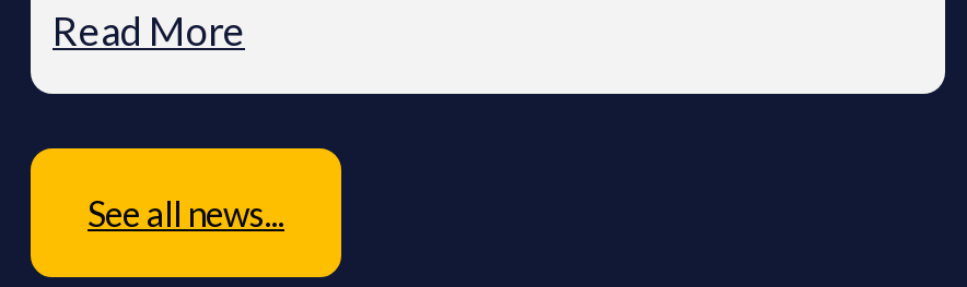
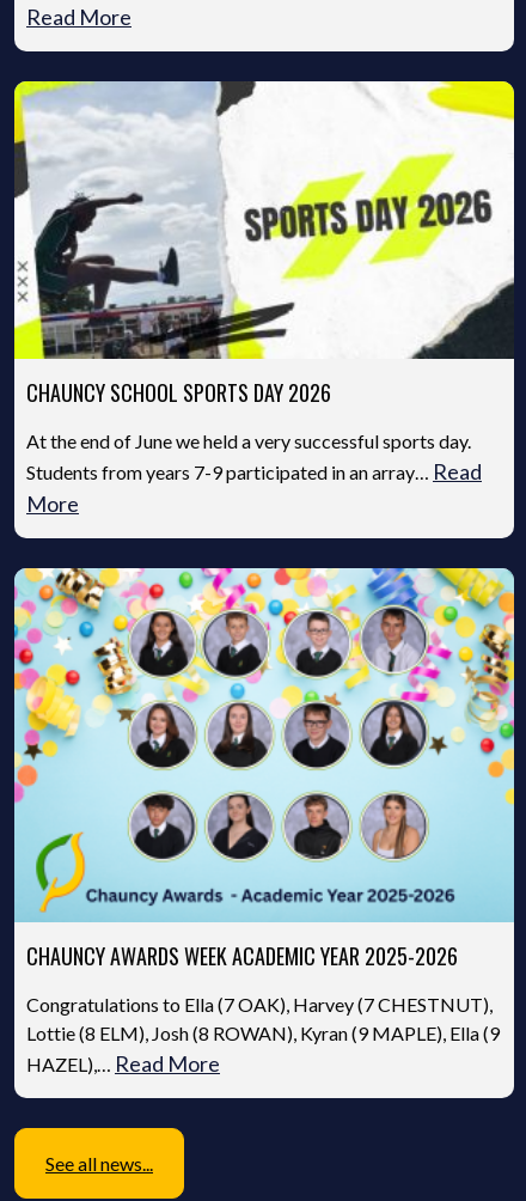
+ [image]
+ CHAUNCY SCHOOL SPORTS DAY 2026
+ At the end of June we held a very successful sports day.
+ Students from years 7-9 participated in an array… Read
+ More

+ [image]
+ CHAUNCY AWARDS WEEK ACADEMIC YEAR 2025-2026
+ Congratulations to Ella (7 OAK), Harvey (7 CHESTNUT),
+ Lottie (8 ELM), Josh (8 ROWAN), Kyran (9 MAPLE), Ella (9
+ HAZEL),… Read More
